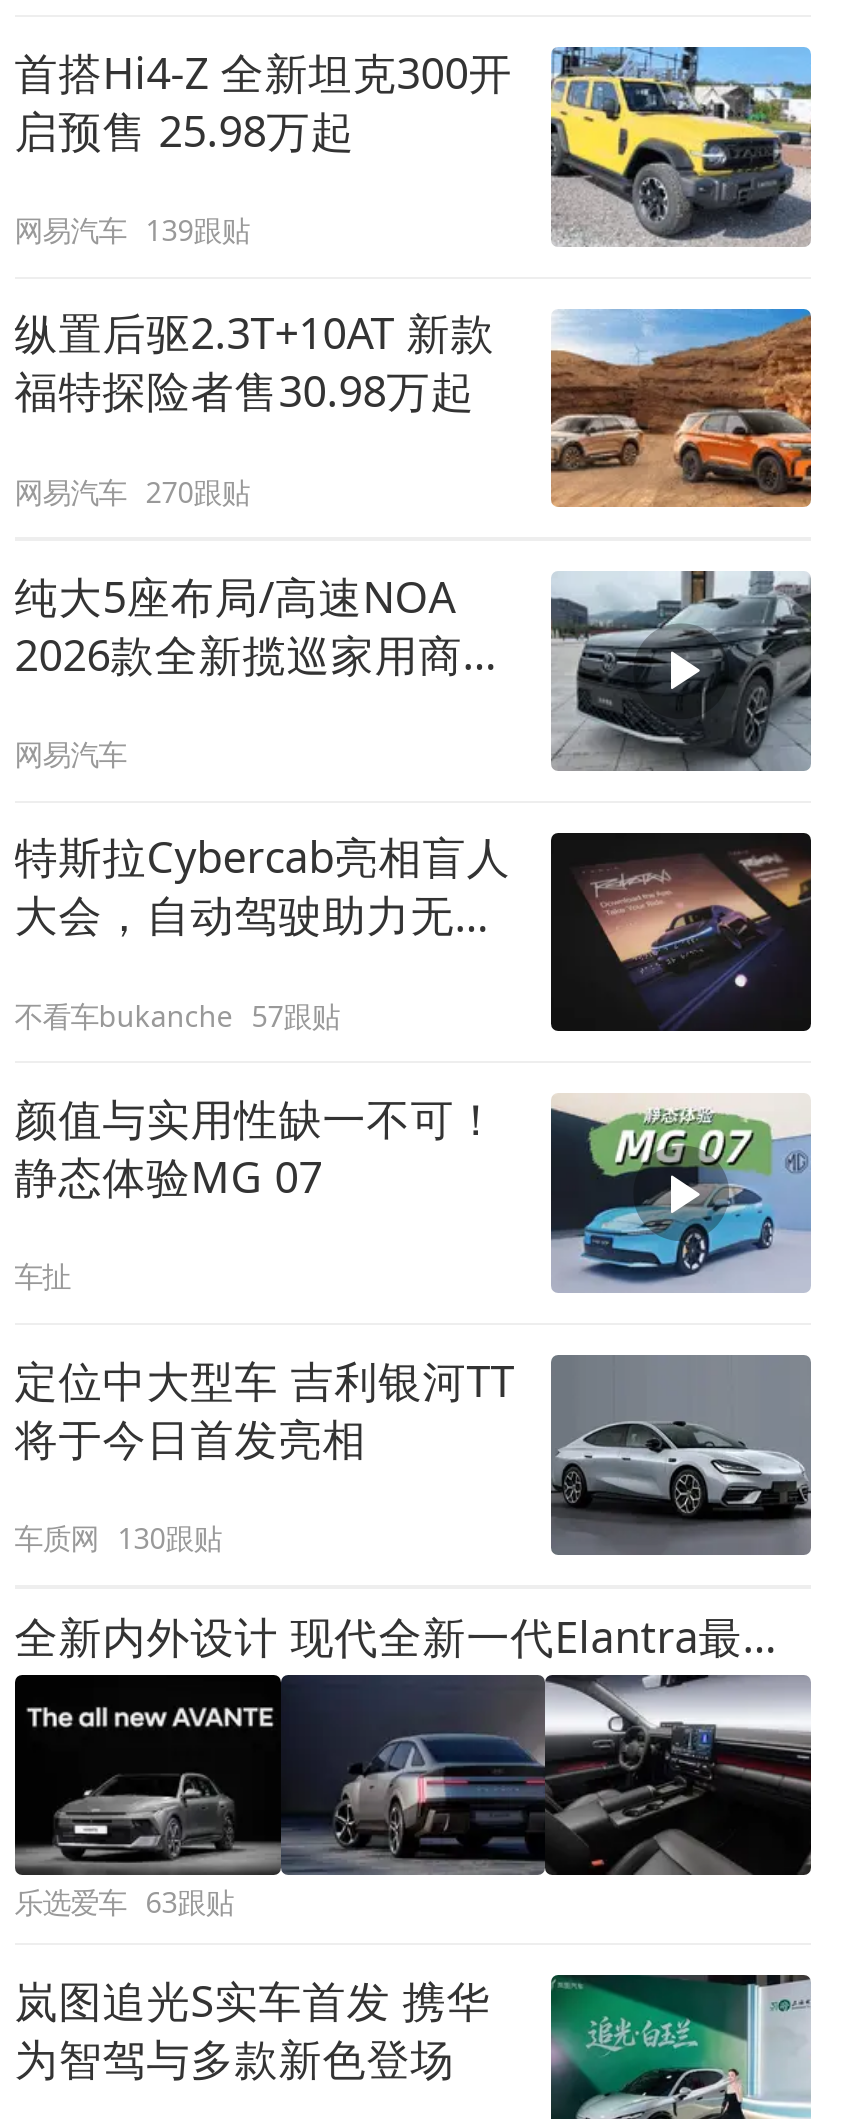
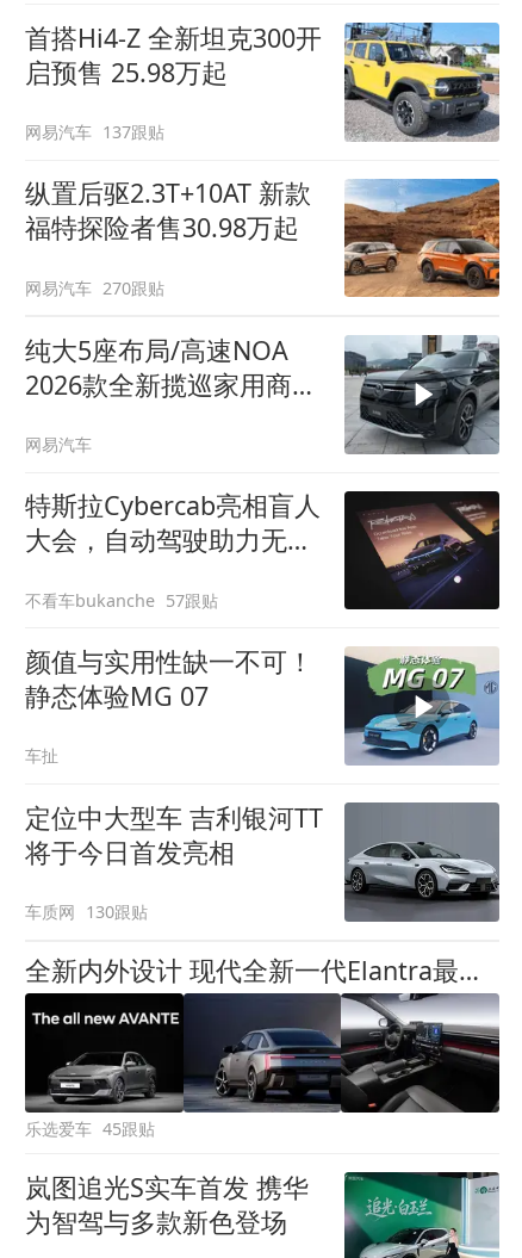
- 网易汽车 139跟贴
+ 网易汽车 137跟贴

- 乐选爱车 63跟贴
+ 乐选爱车 45跟贴
